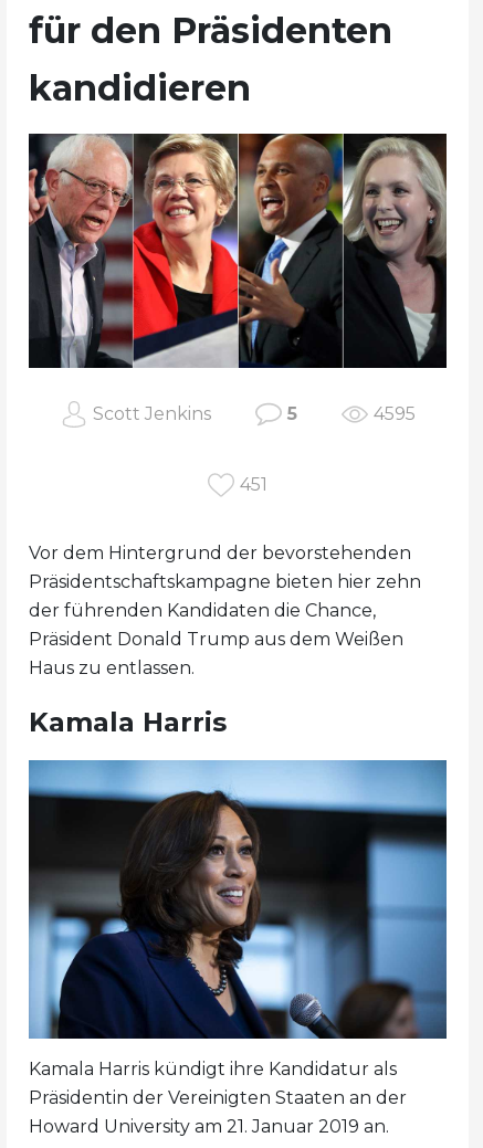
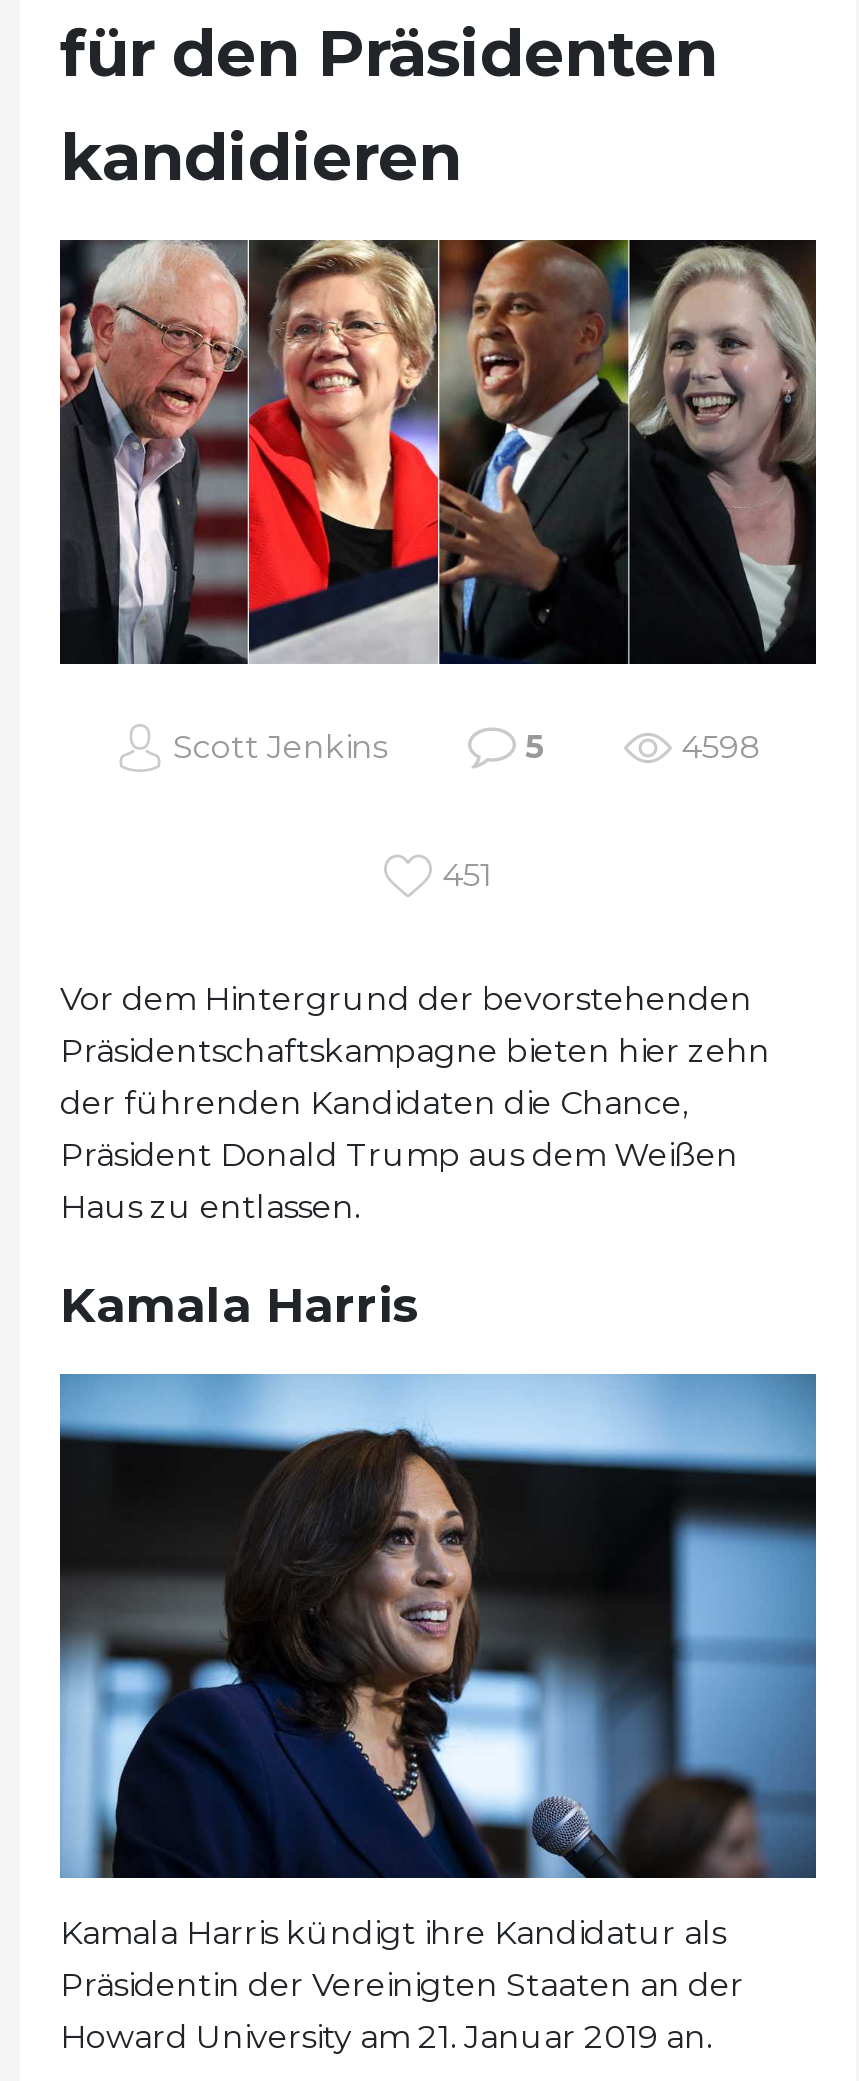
- 4595
+ 4598
